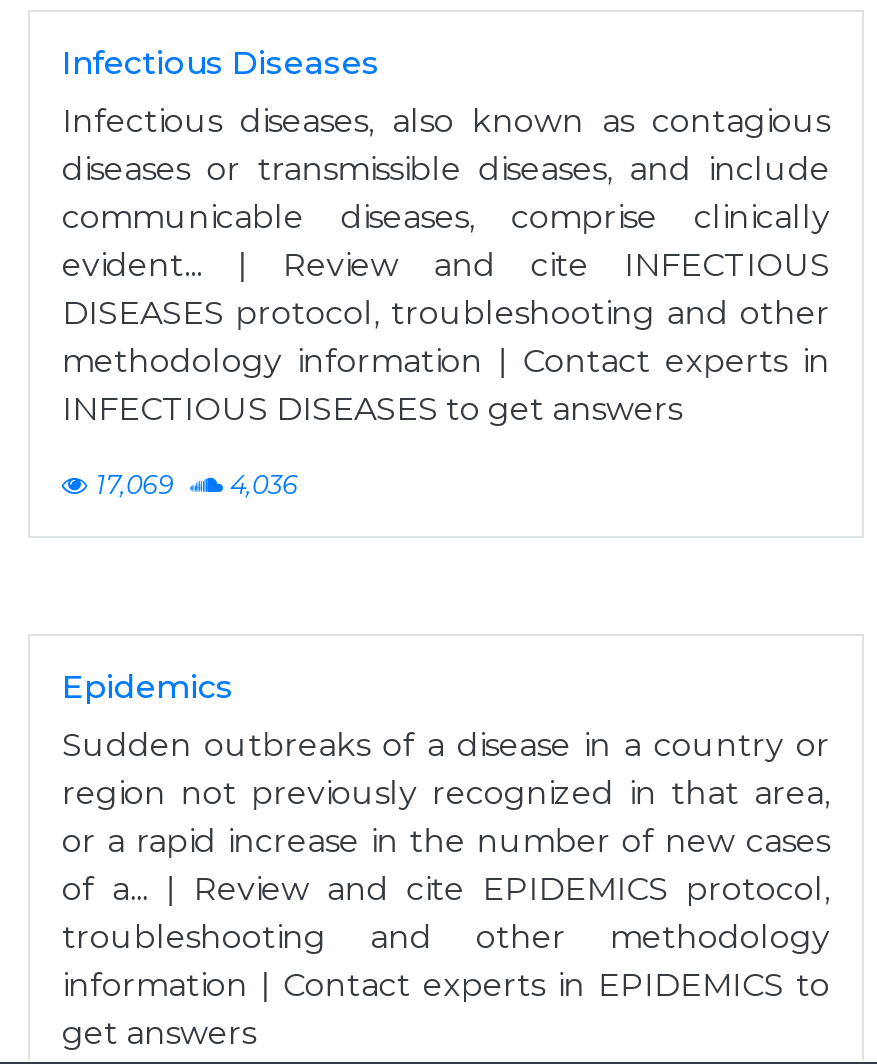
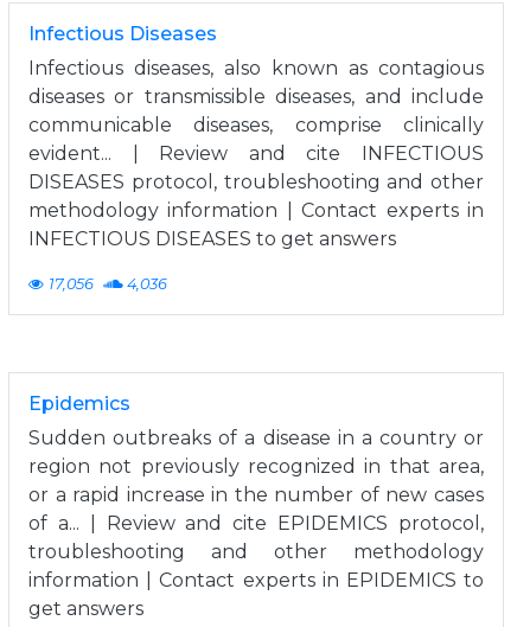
- 17,069 4,036
+ 17,056 4,036
